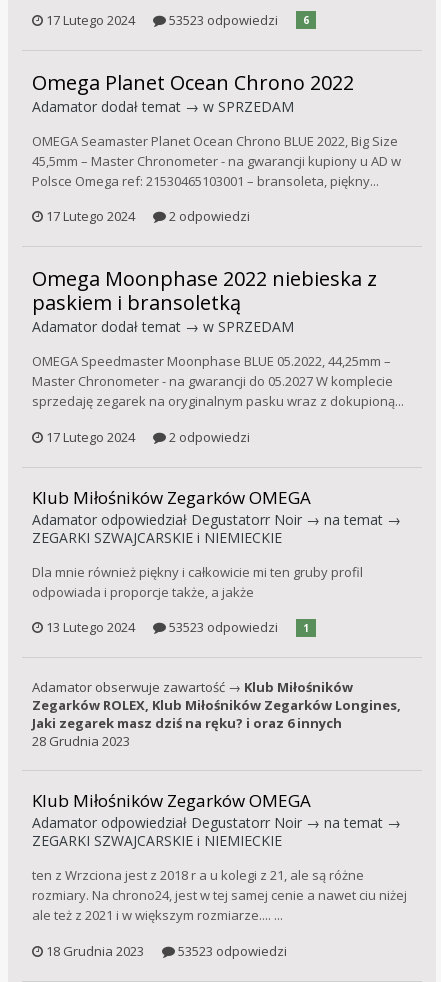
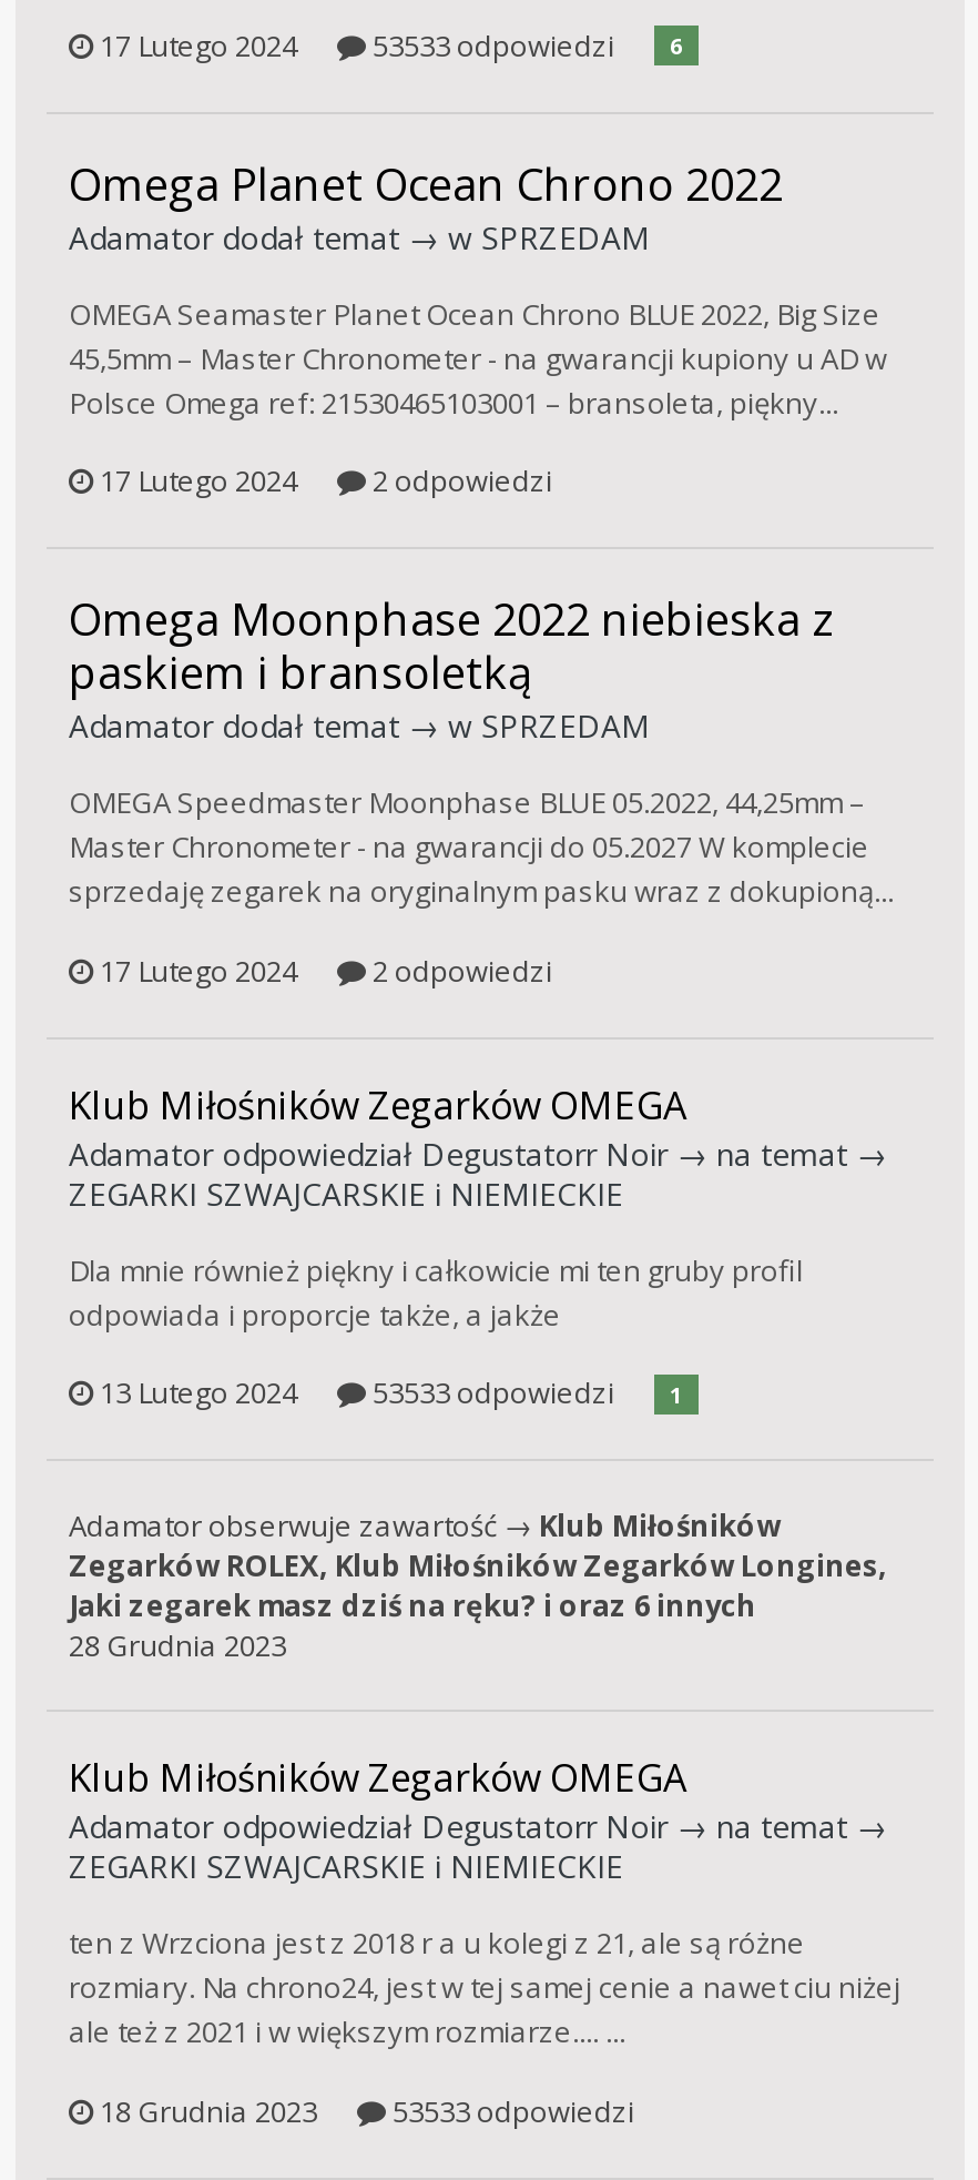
- 17 Lutego 2024 53523 odpowiedzi 6
+ 17 Lutego 2024 53533 odpowiedzi 6

- 13 Lutego 2024 53523 odpowiedzi 1
+ 13 Lutego 2024 53533 odpowiedzi 1

- 18 Grudnia 2023 53523 odpowiedzi
+ 18 Grudnia 2023 53533 odpowiedzi
